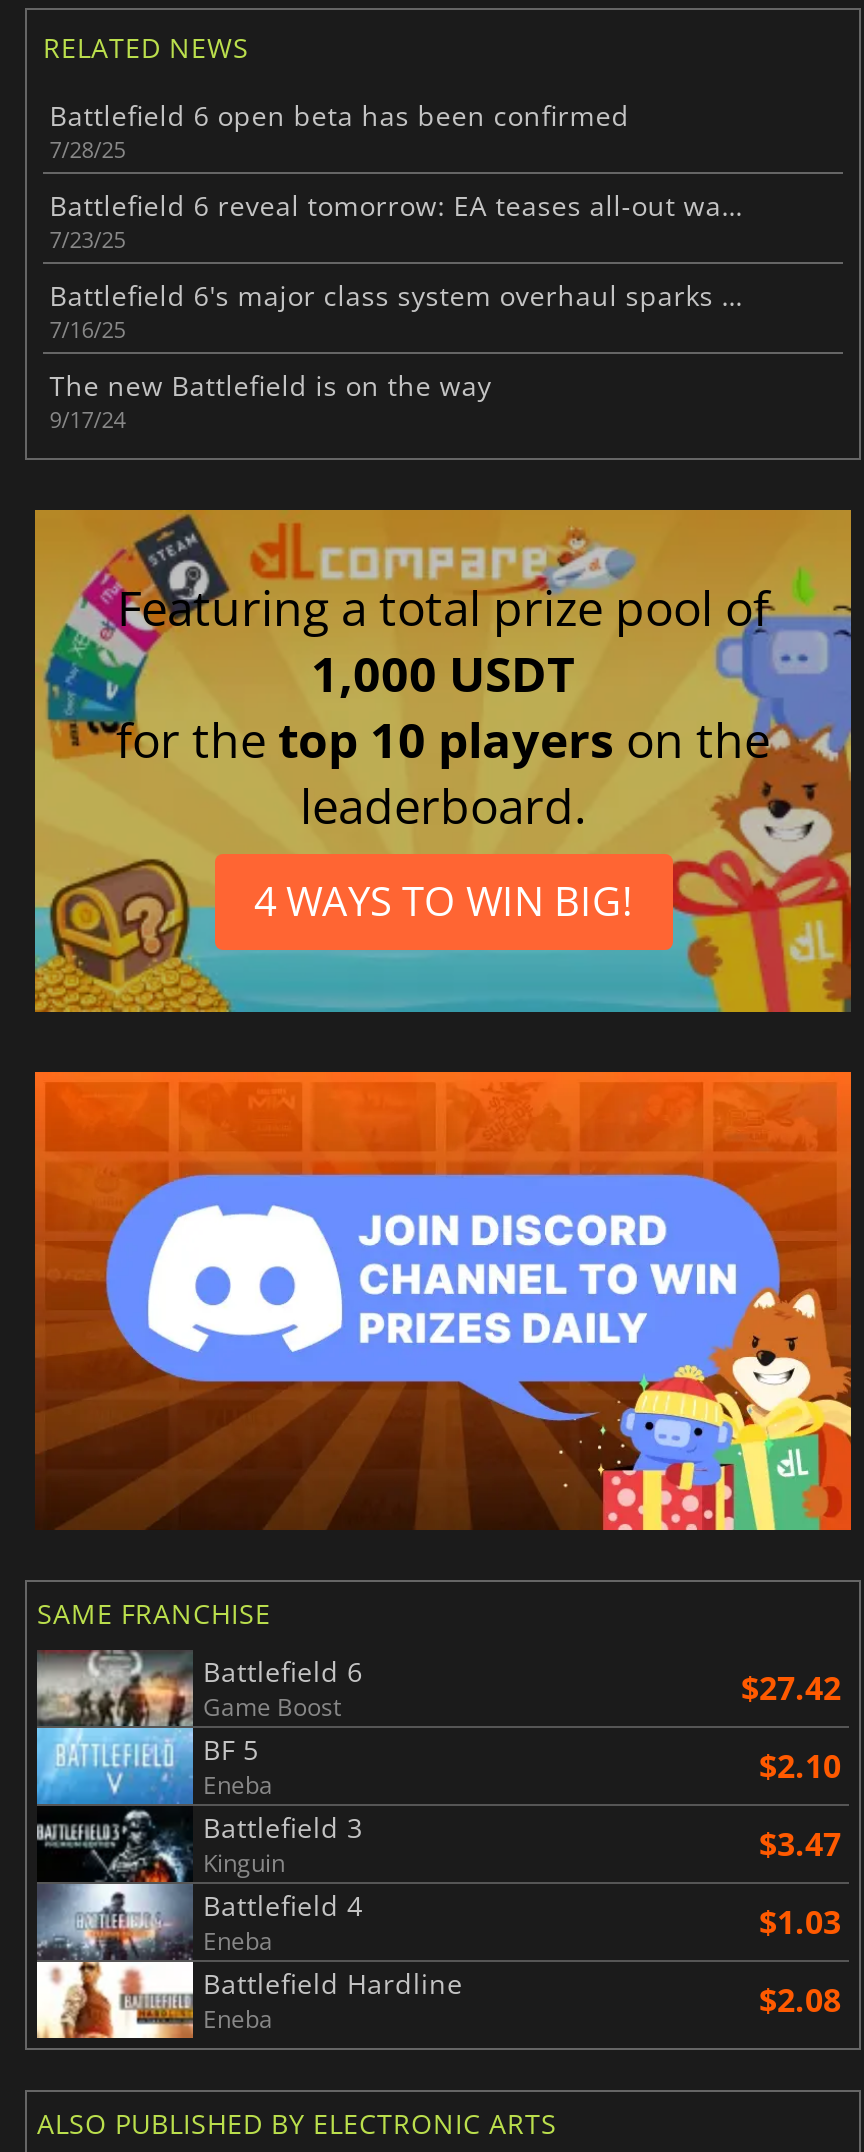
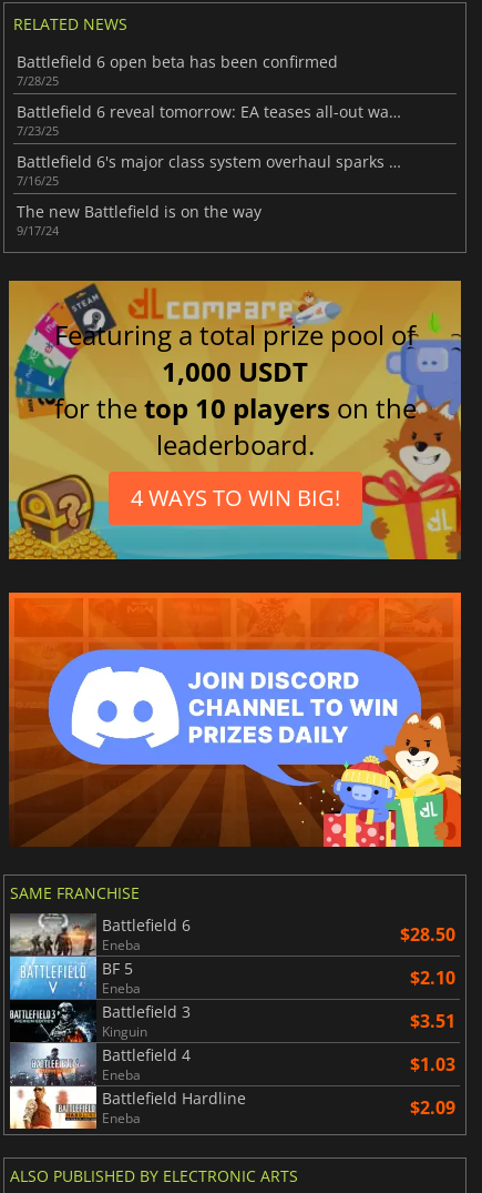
- Game Boost
- $27.42
+ Eneba
+ $28.50

- $3.47
+ $3.51

- $2.08
+ $2.09
